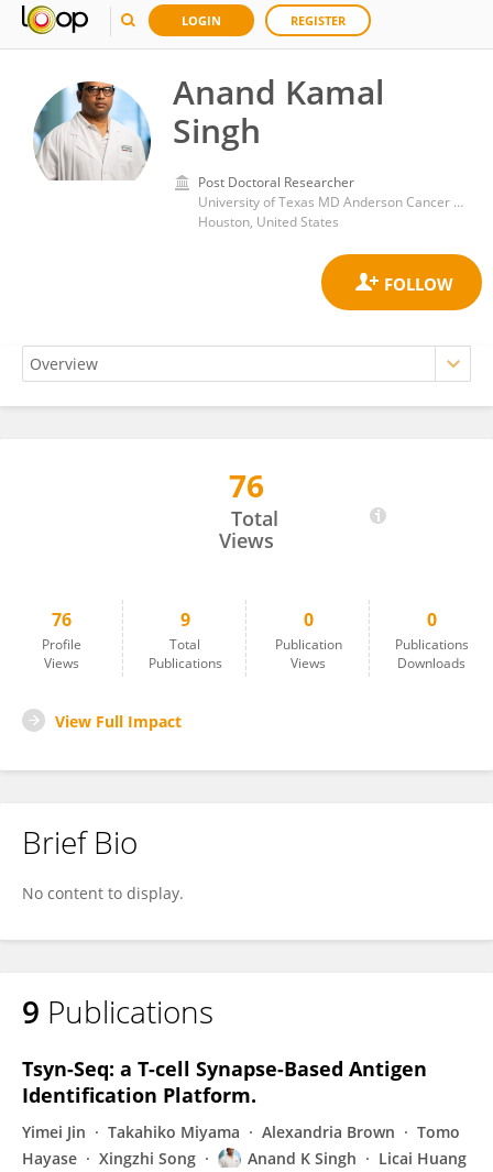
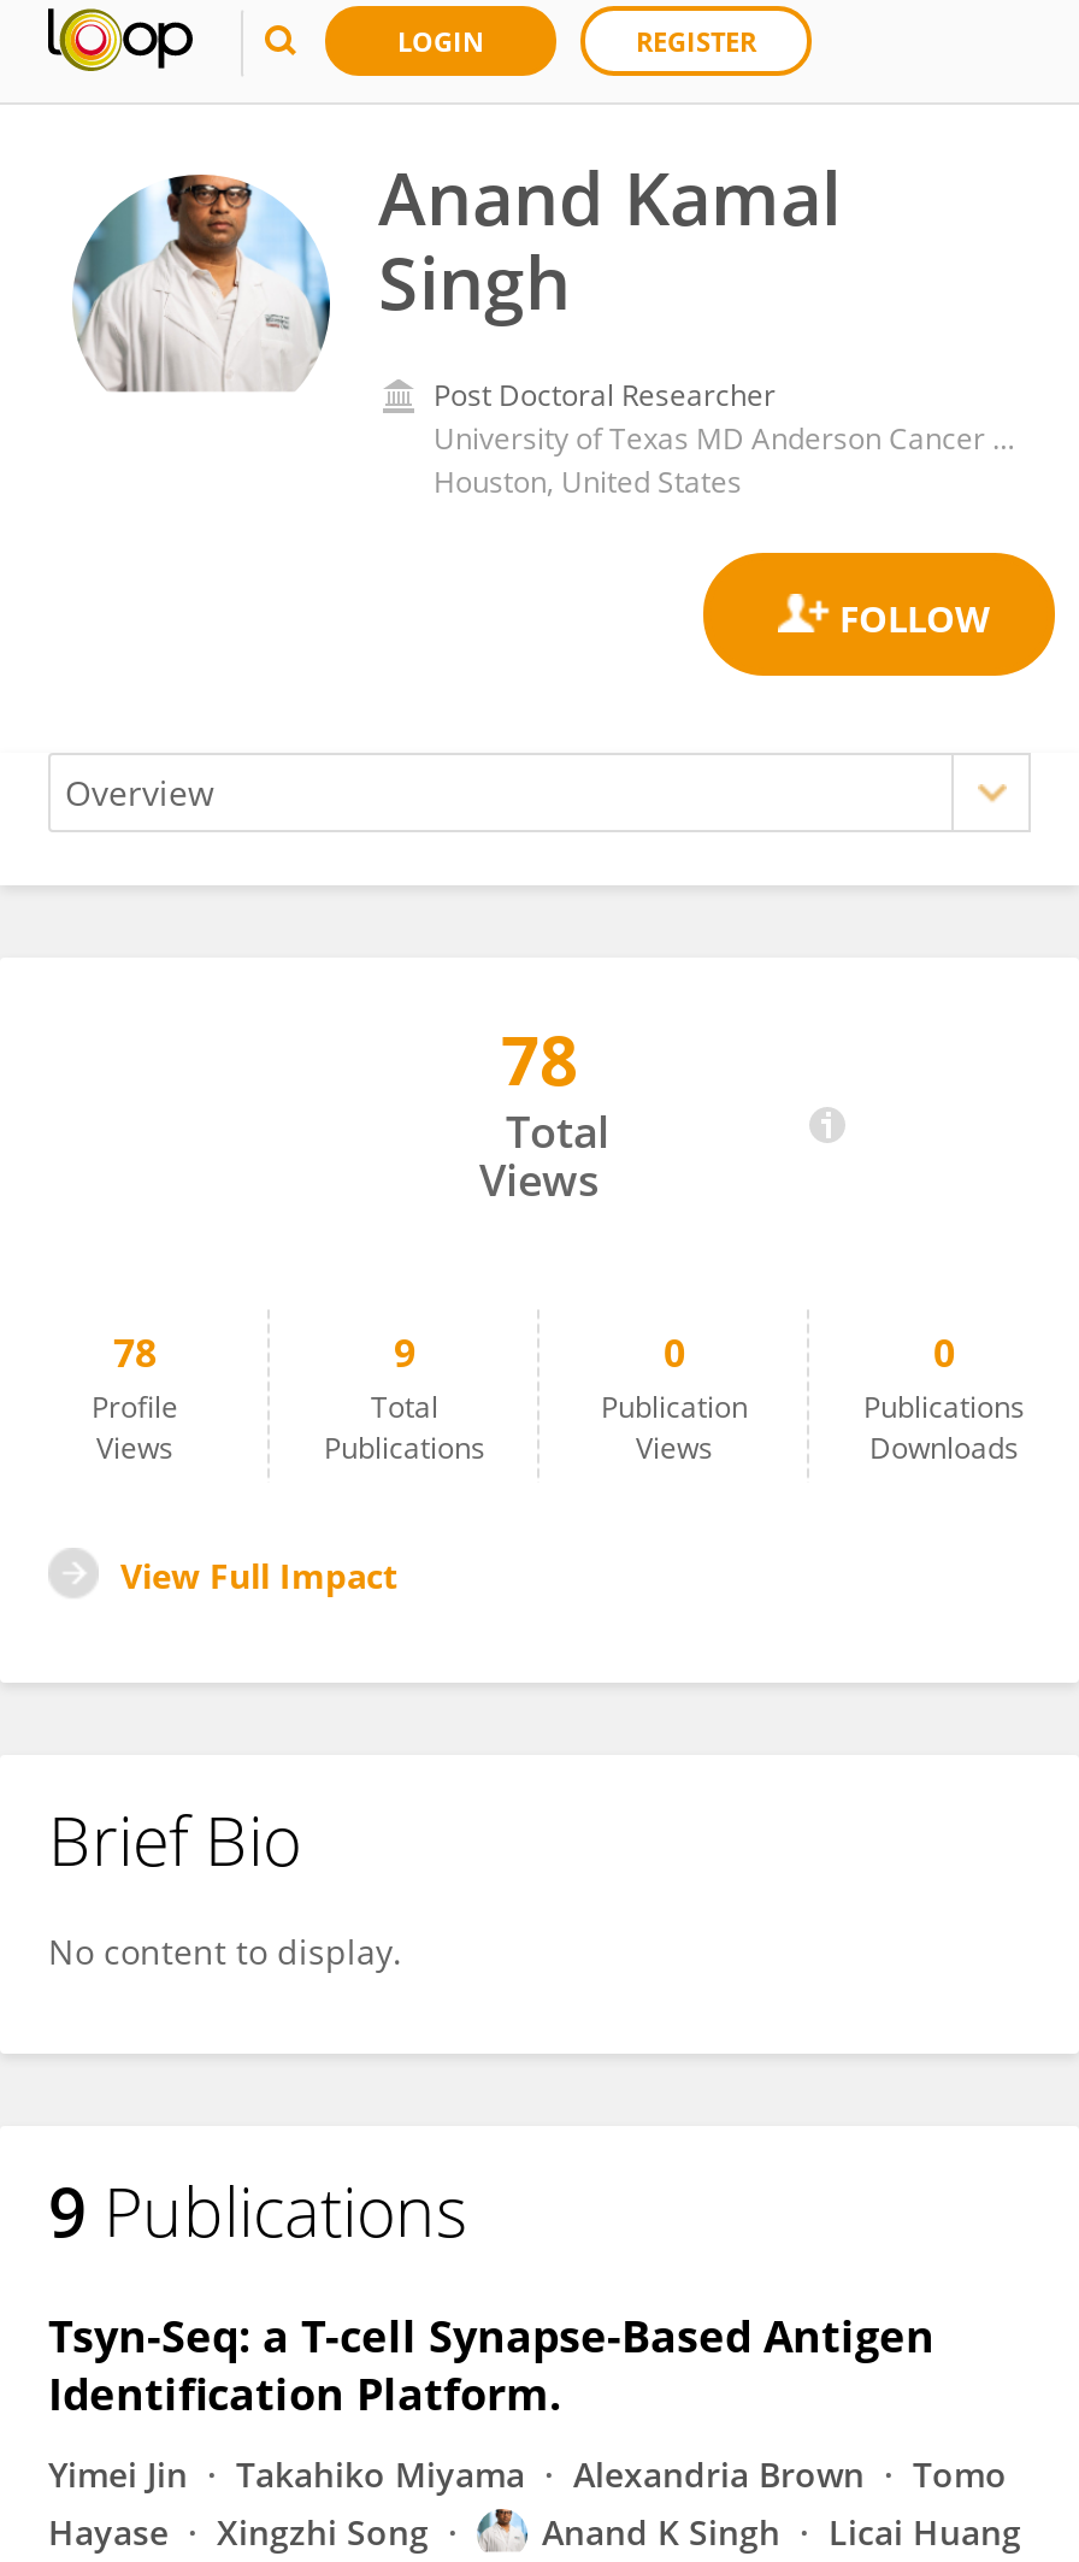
- 76
+ 78

- 76
+ 78
